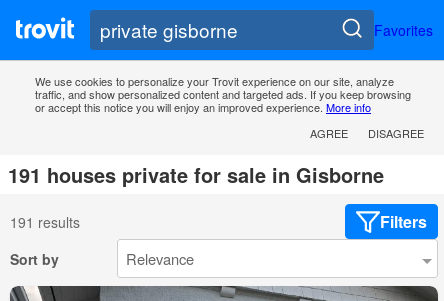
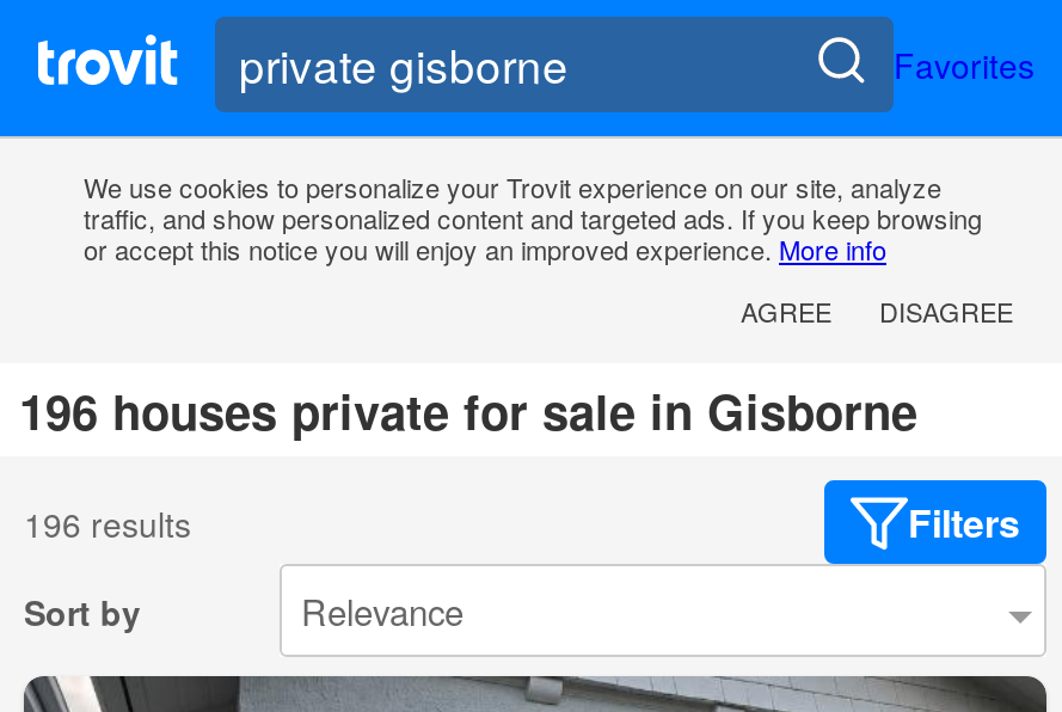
- 191 houses private for sale in Gisborne
+ 196 houses private for sale in Gisborne

- 191 results
+ 196 results
